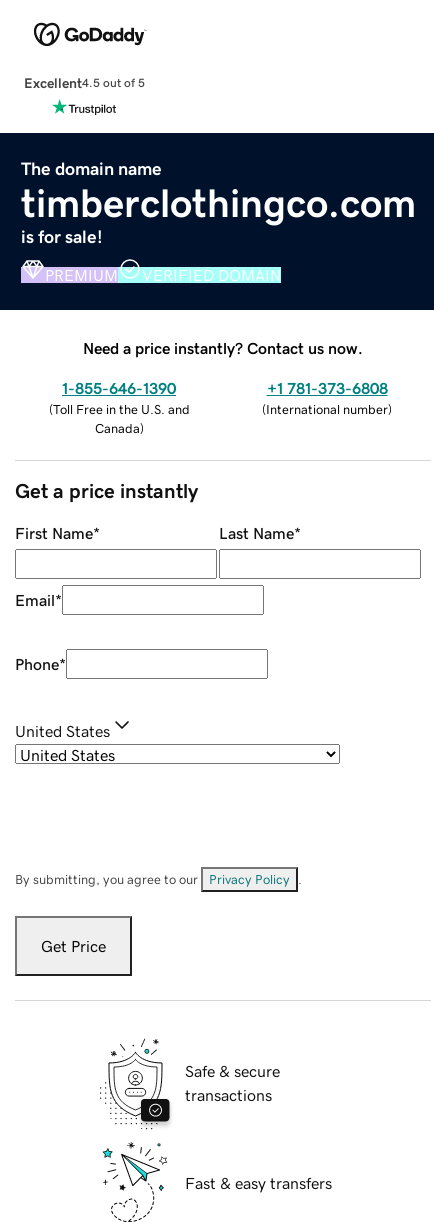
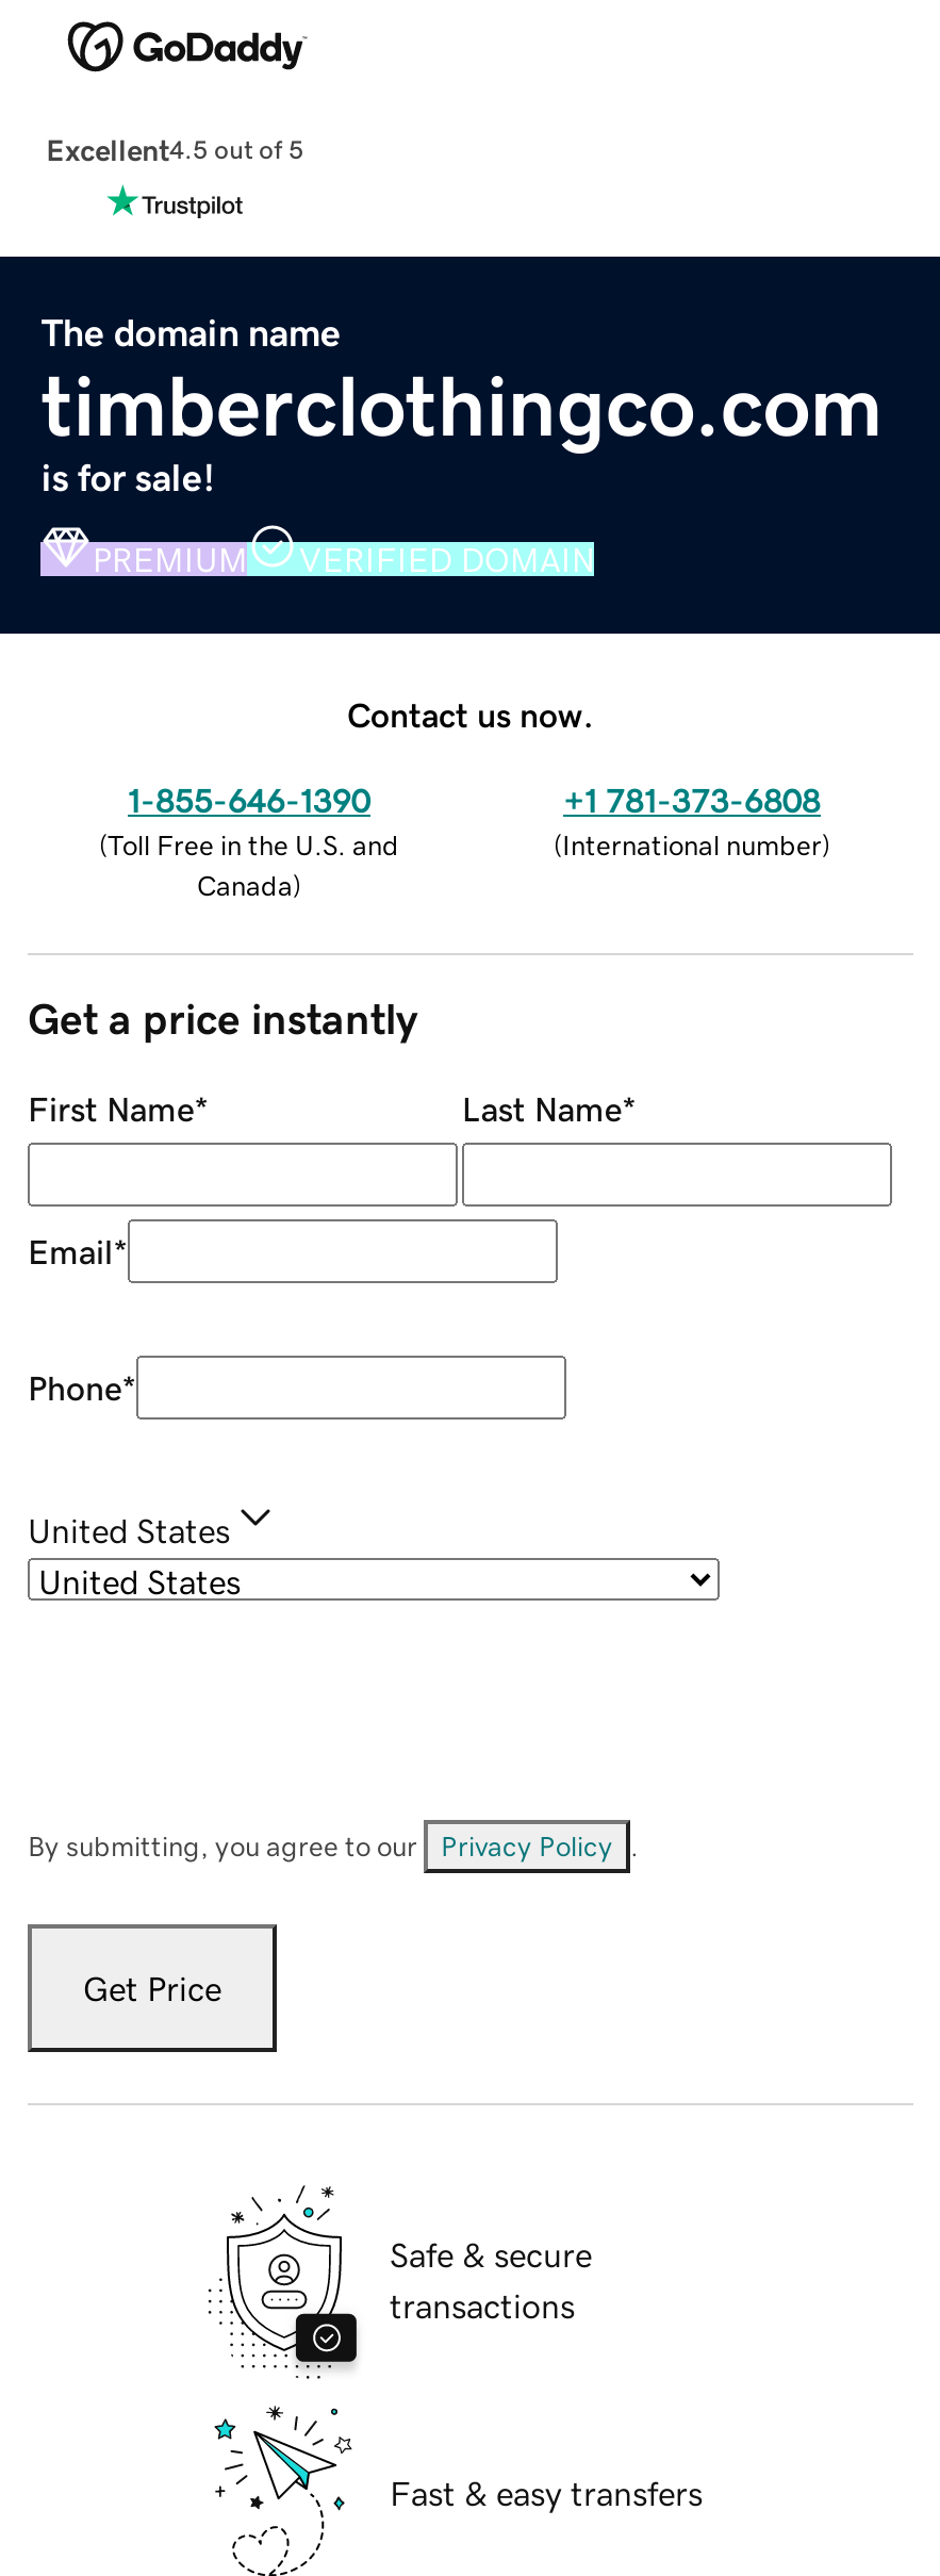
- Need a price instantly? Contact us now.
+ Contact us now.
